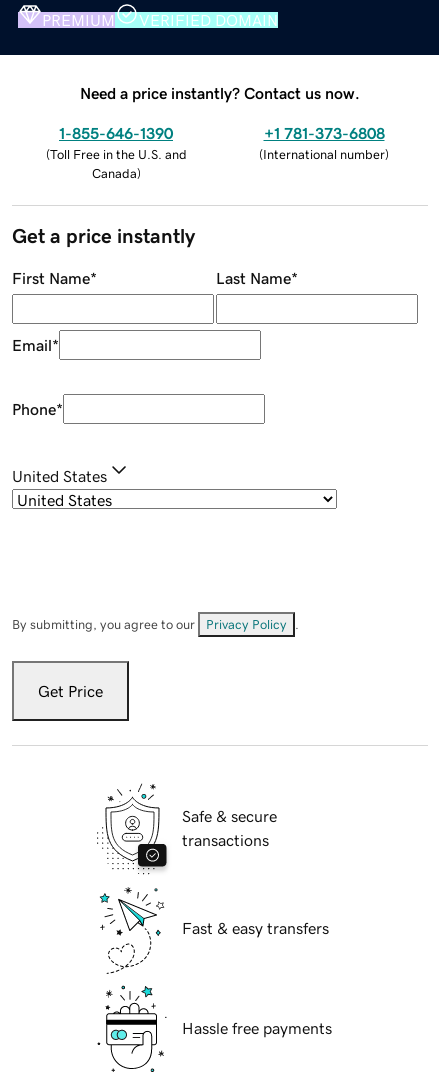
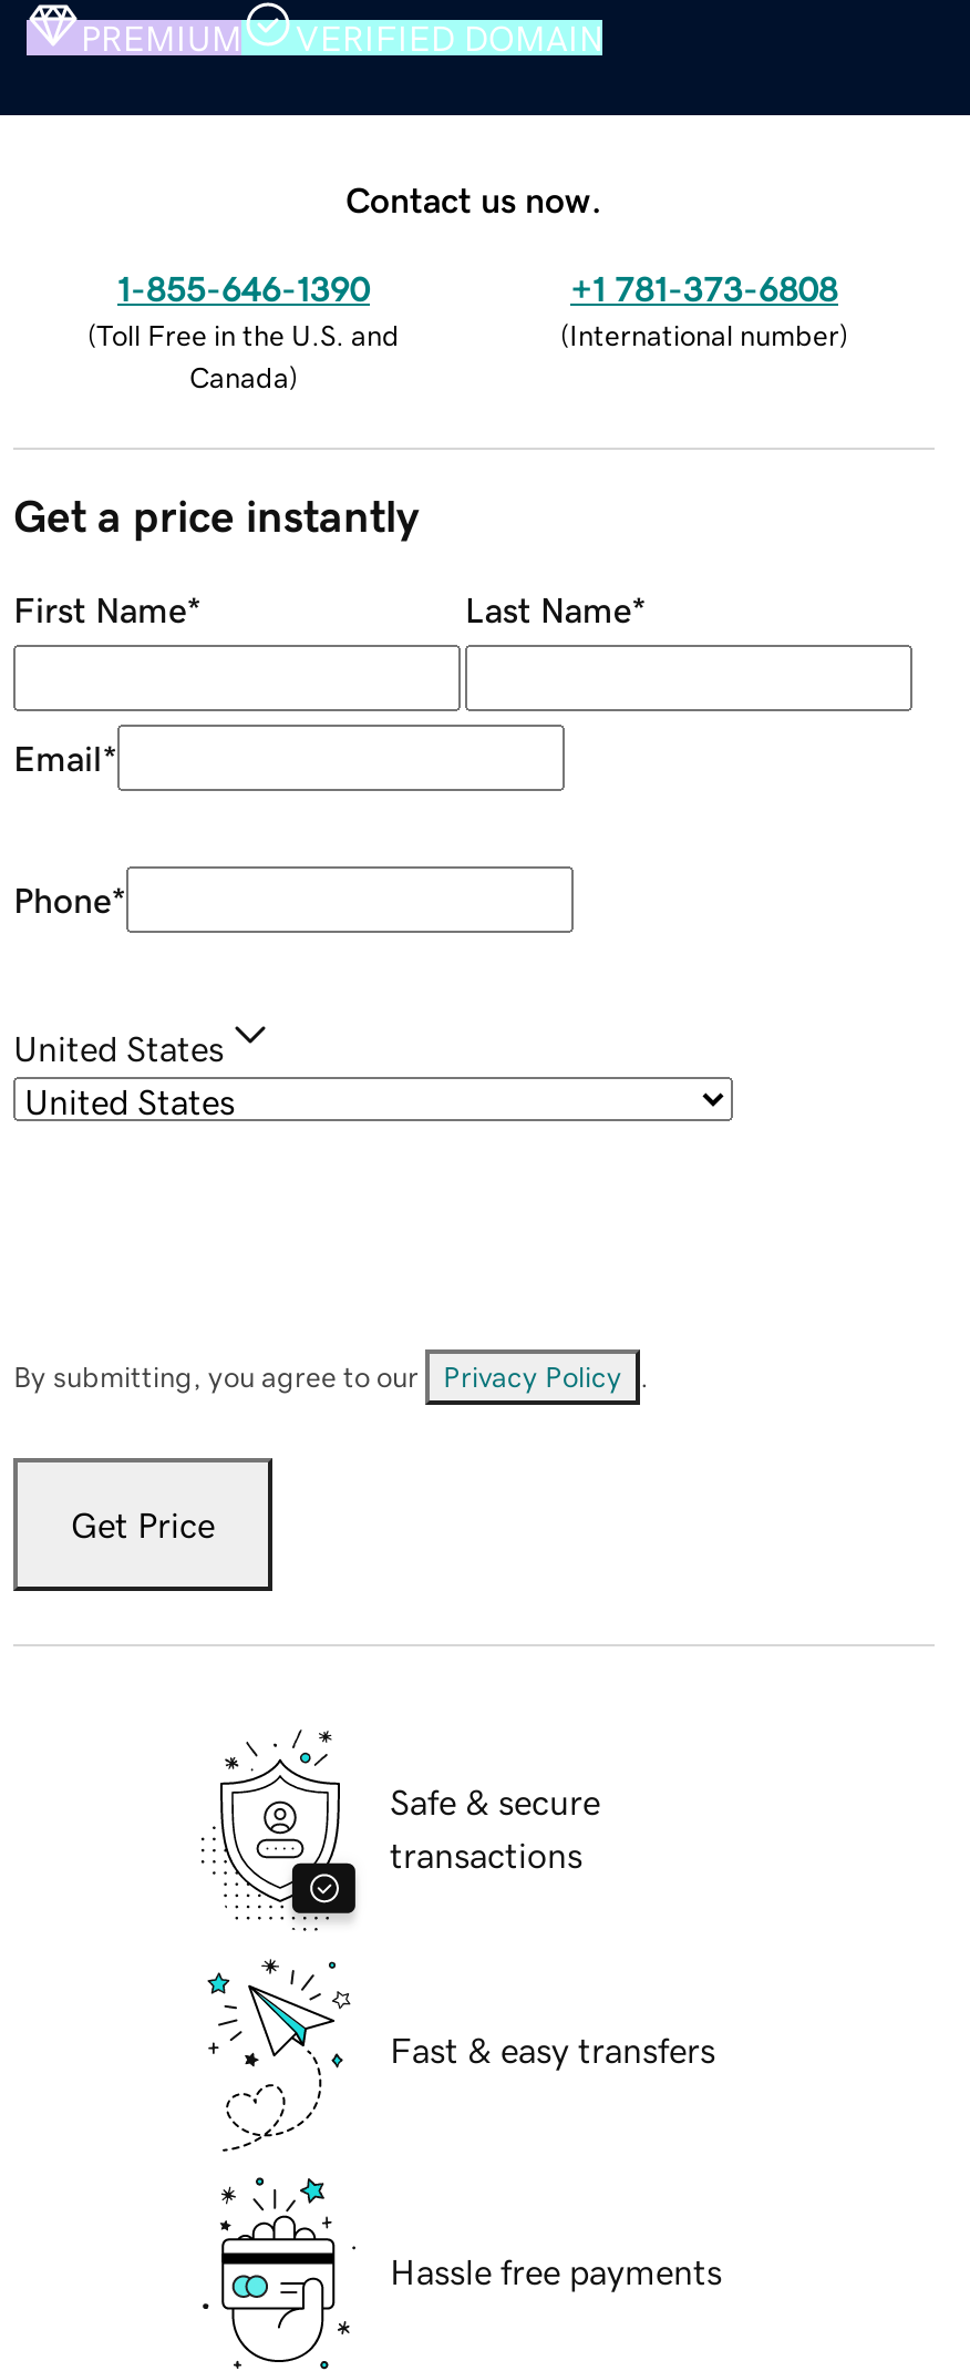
- Need a price instantly? Contact us now.
+ Contact us now.
